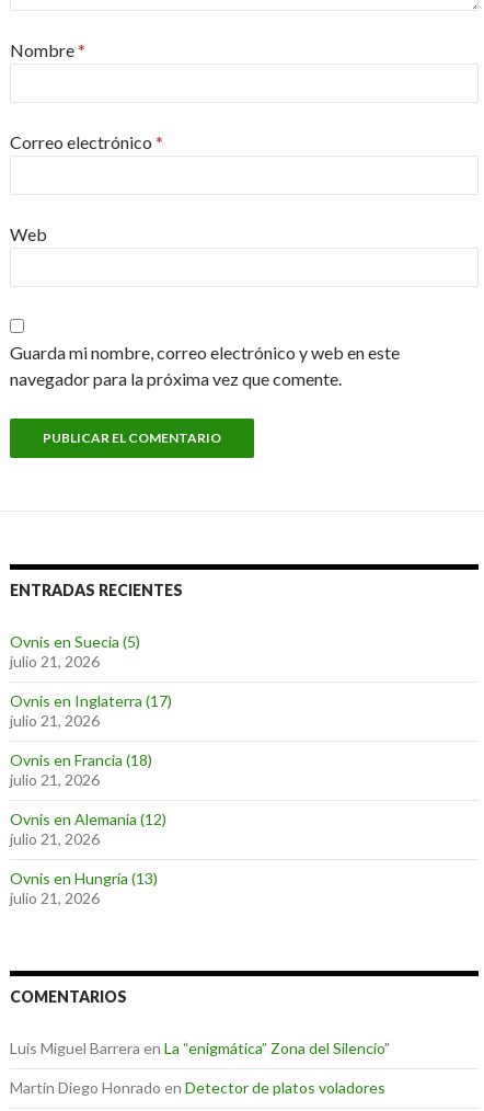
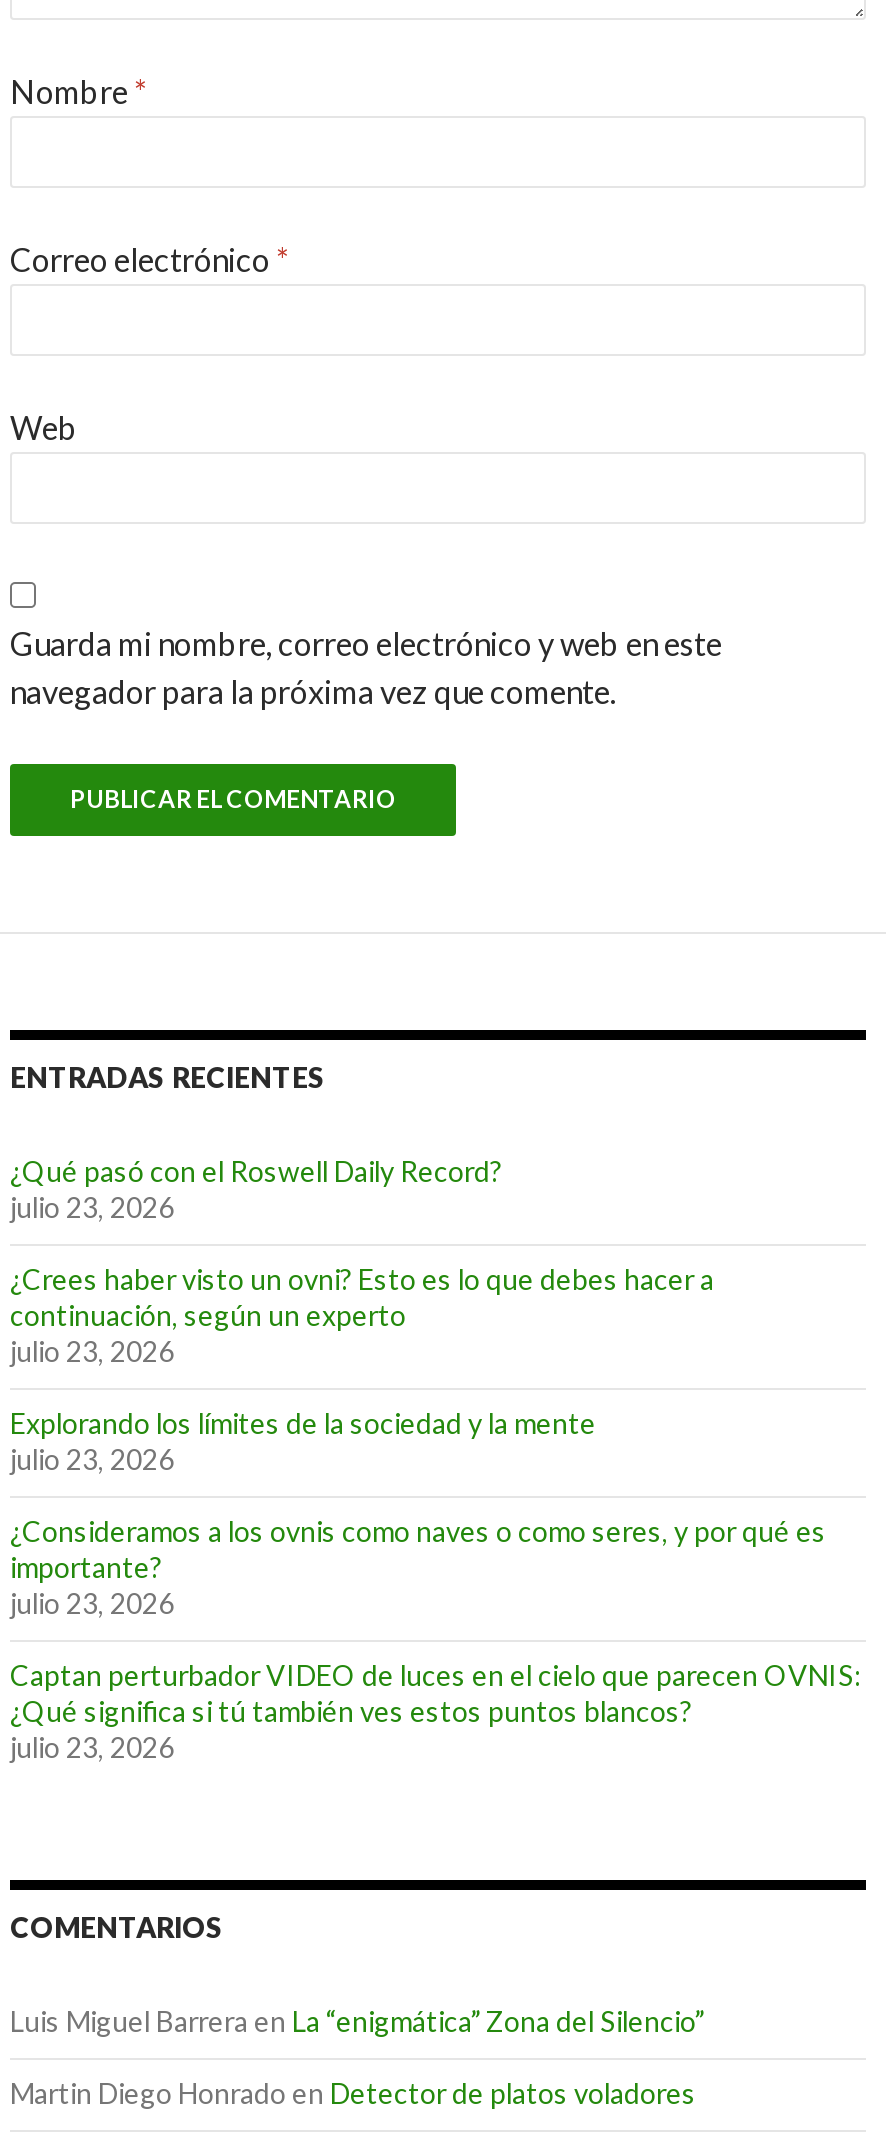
- Ovnis en Suecia (5)
- julio 21, 2026
+ ¿Qué pasó con el Roswell Daily Record?
+ julio 23, 2026

- Ovnis en Inglaterra (17)
- julio 21, 2026
+ ¿Crees haber visto un ovni? Esto es lo que debes hacer a
+ continuación, según un experto
+ julio 23, 2026

- Ovnis en Francia (18)
- julio 21, 2026
+ Explorando los límites de la sociedad y la mente
+ julio 23, 2026

- Ovnis en Alemania (12)
- julio 21, 2026
+ ¿Consideramos a los ovnis como naves o como seres, y por qué es
+ importante?
+ julio 23, 2026

- Ovnis en Hungría (13)
- julio 21, 2026
+ Captan perturbador VIDEO de luces en el cielo que parecen OVNIS:
+ ¿Qué significa si tú también ves estos puntos blancos?
+ julio 23, 2026
